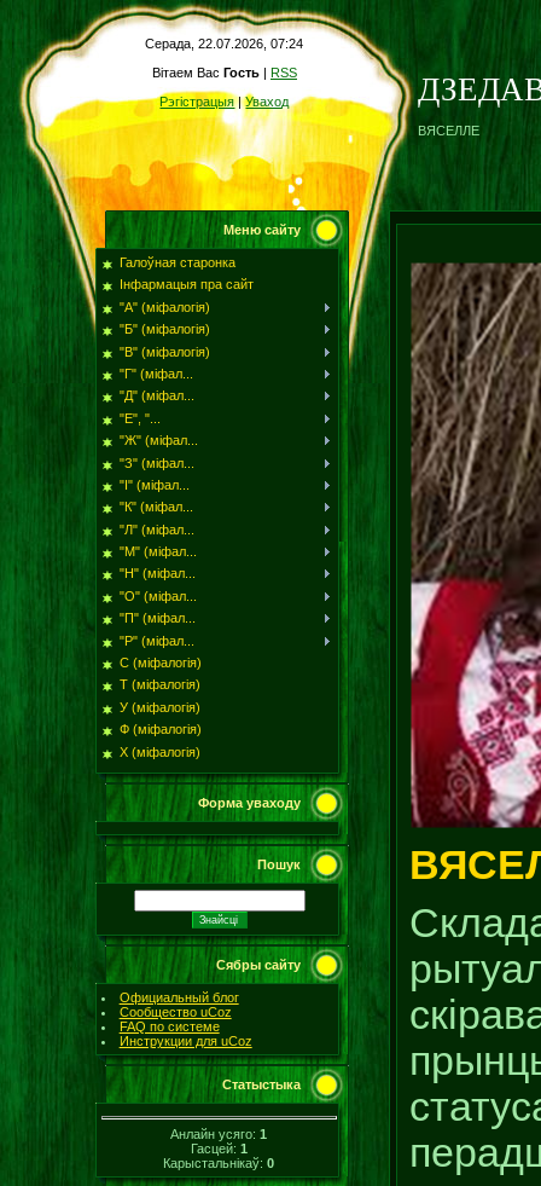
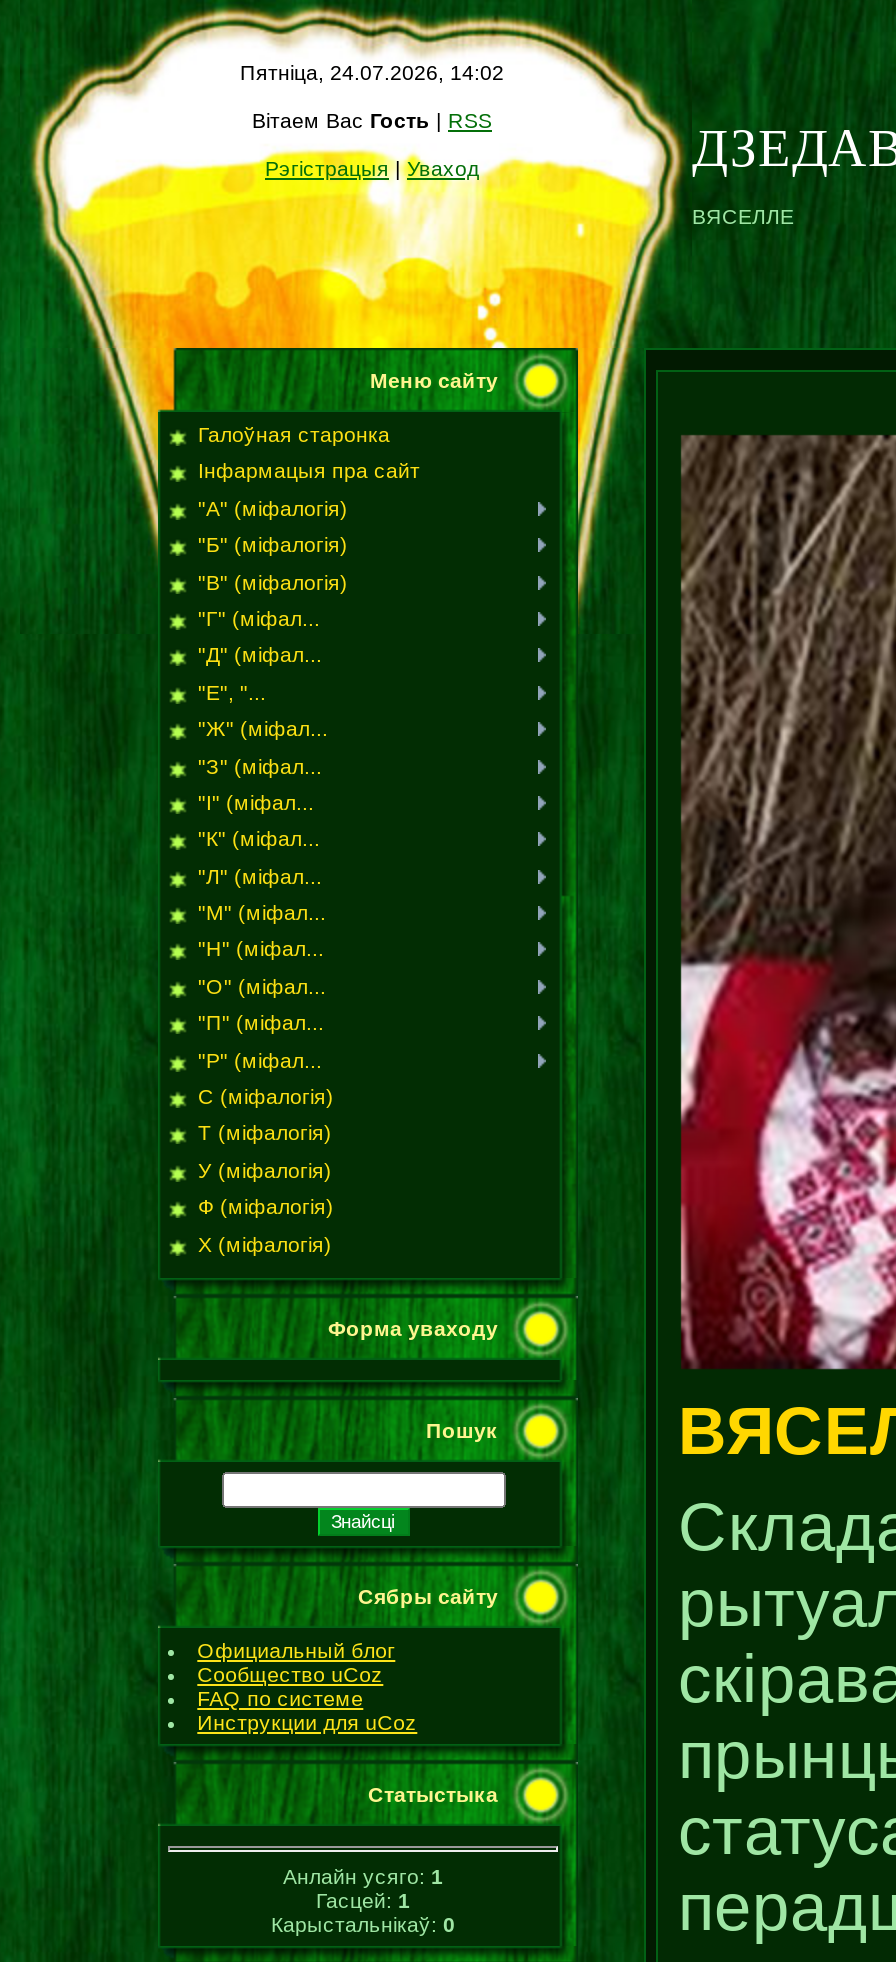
- Серада, 22.07.2026, 07:24
+ Пятніца, 24.07.2026, 14:02
